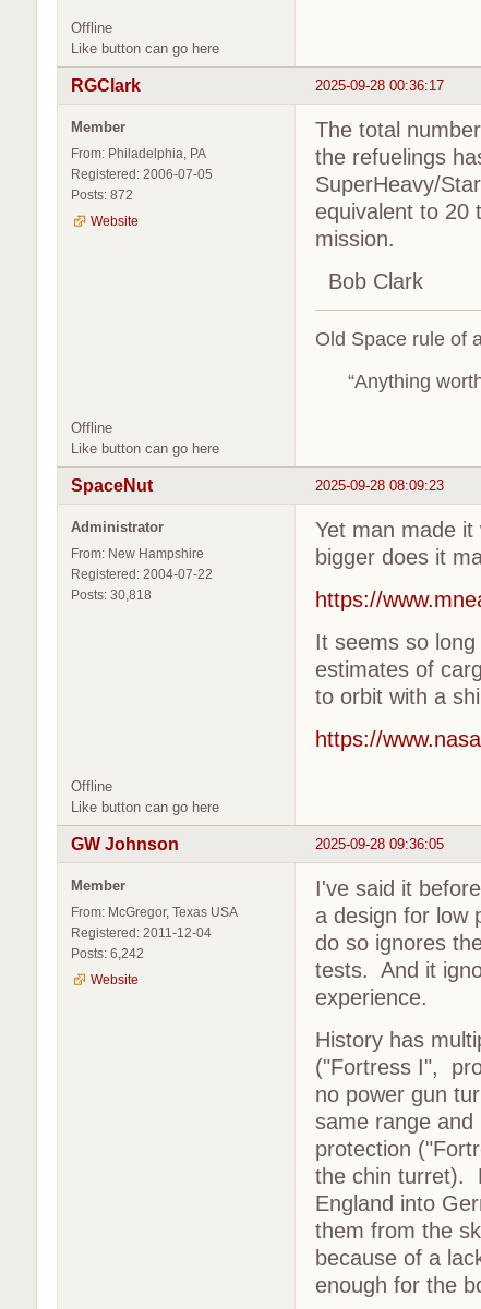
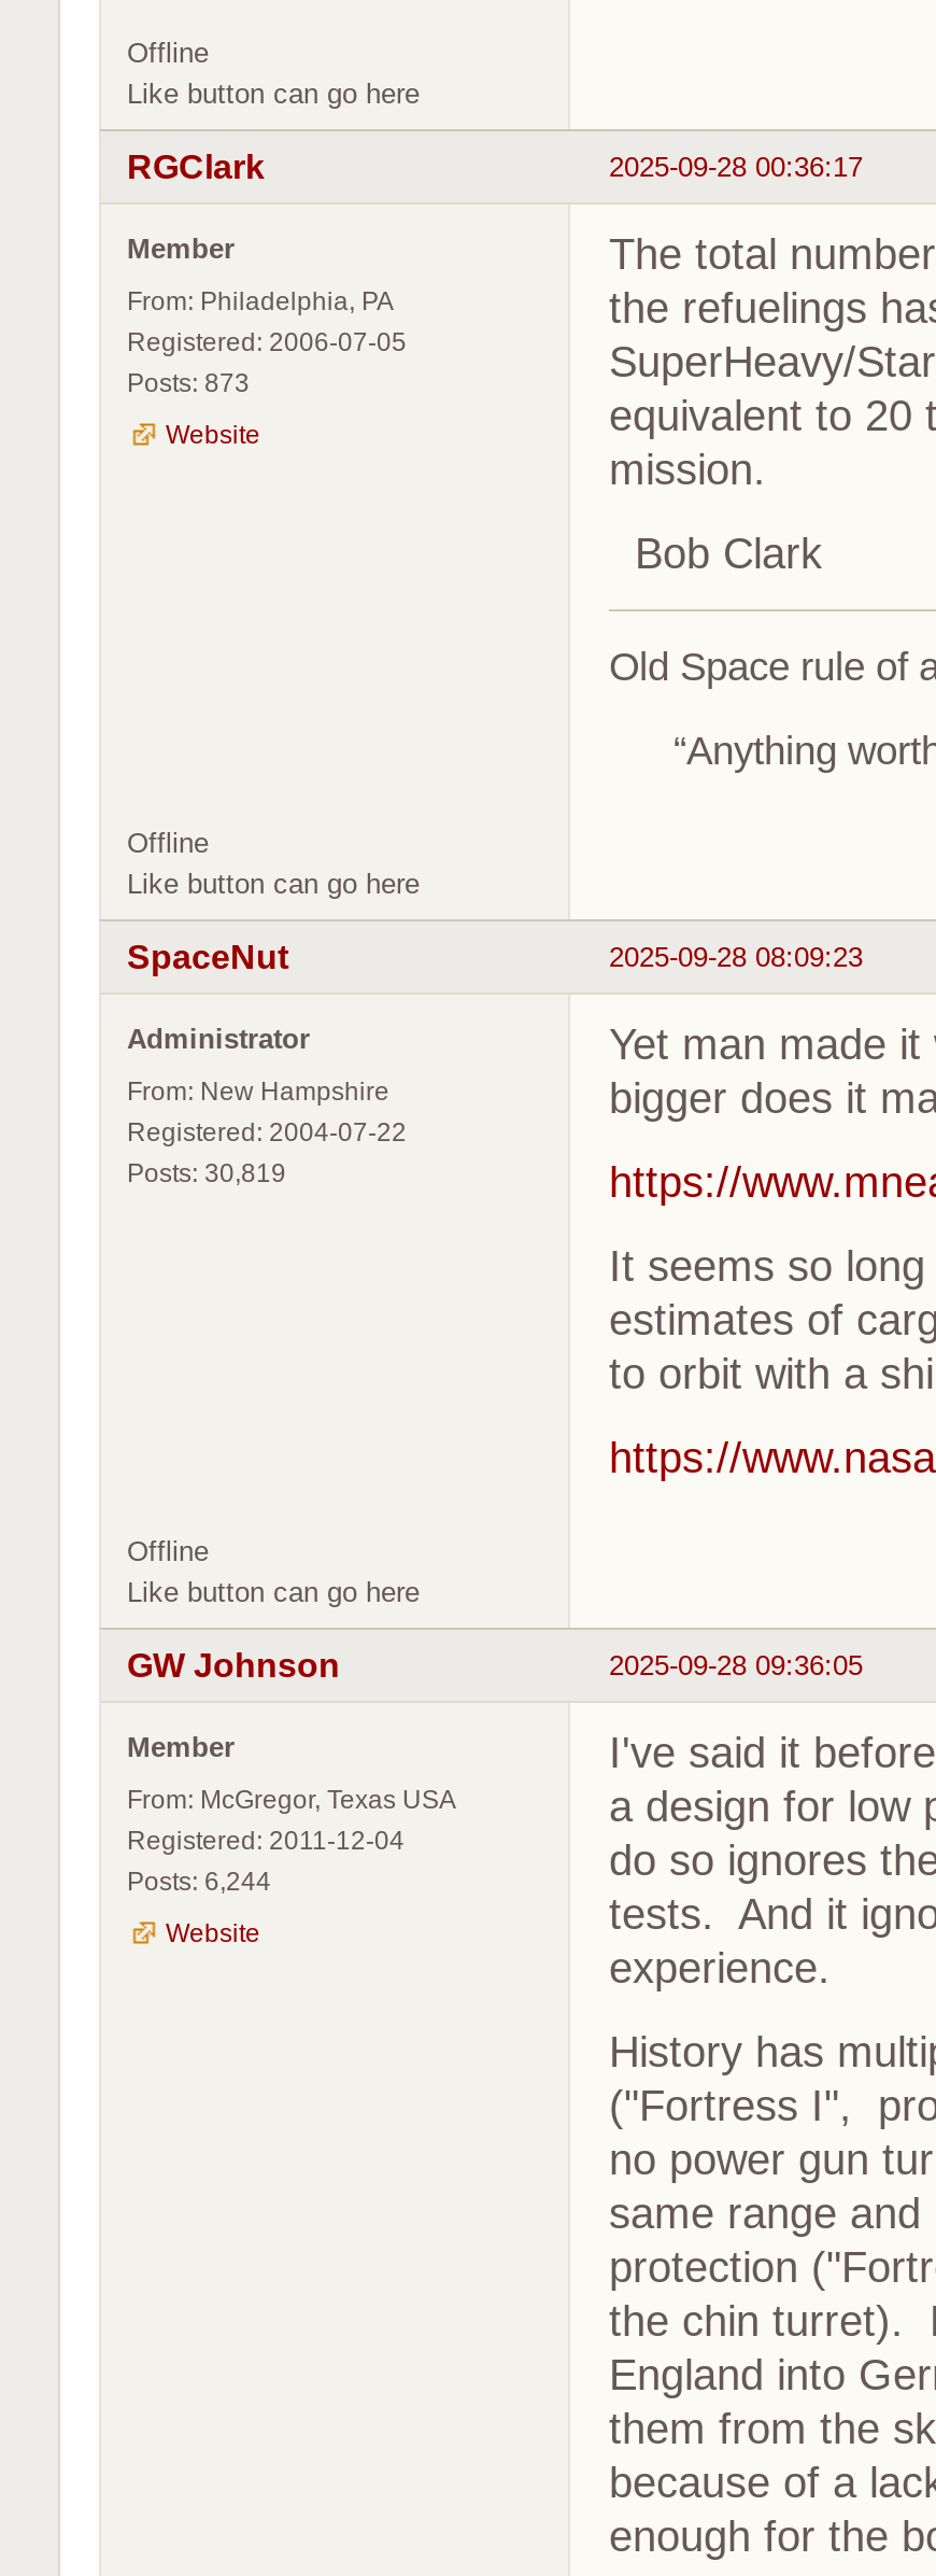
- Posts: 872
+ Posts: 873

- Posts: 30,818
+ Posts: 30,819

- Posts: 6,242
+ Posts: 6,244
